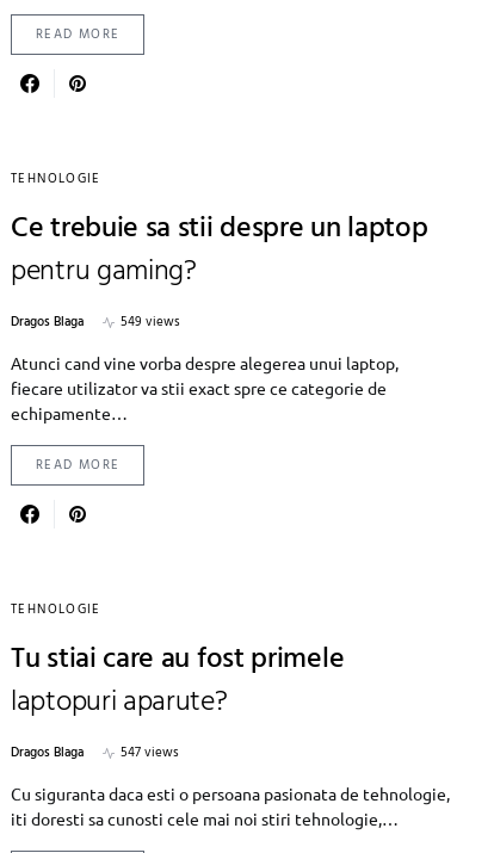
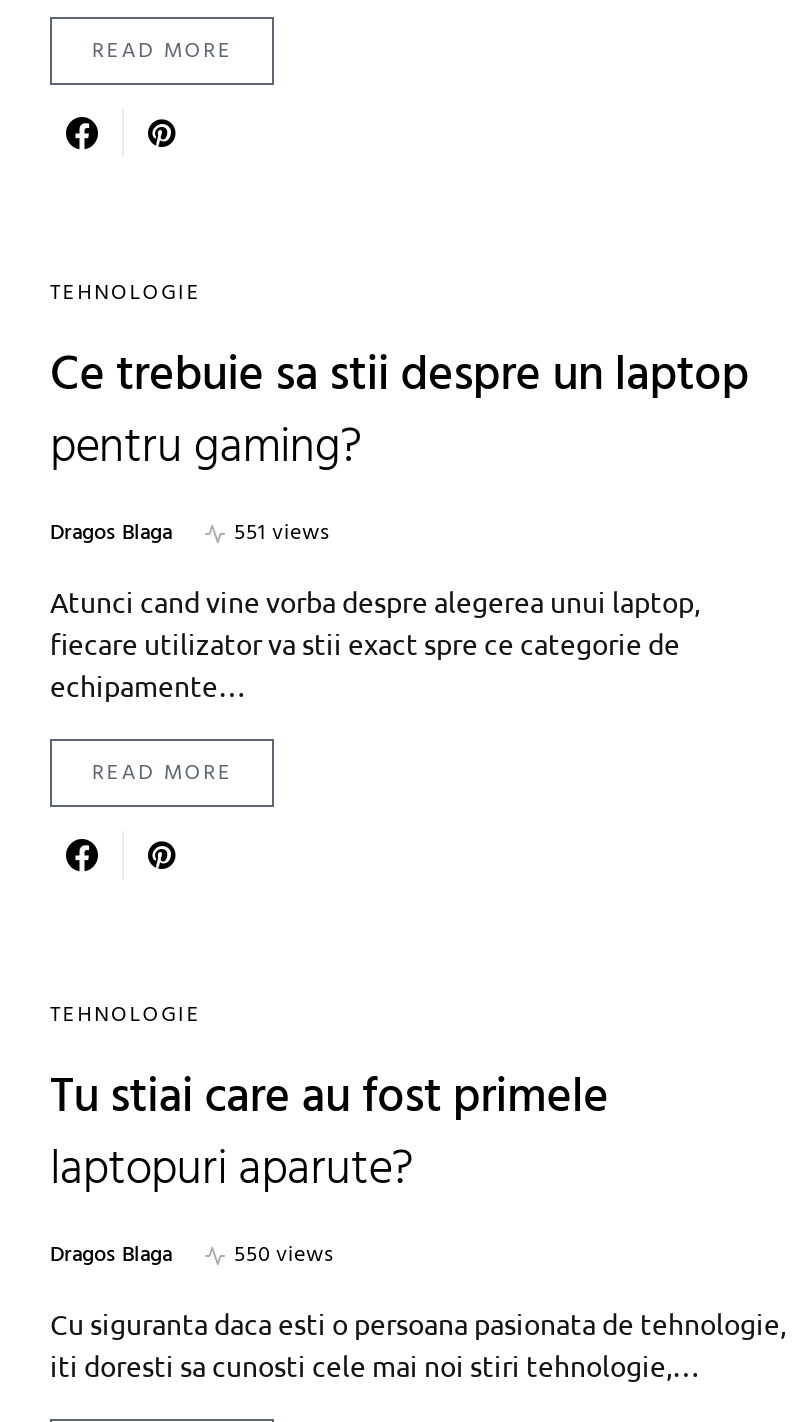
- Dragos Blaga 549 views
+ Dragos Blaga 551 views

- Dragos Blaga 547 views
+ Dragos Blaga 550 views
